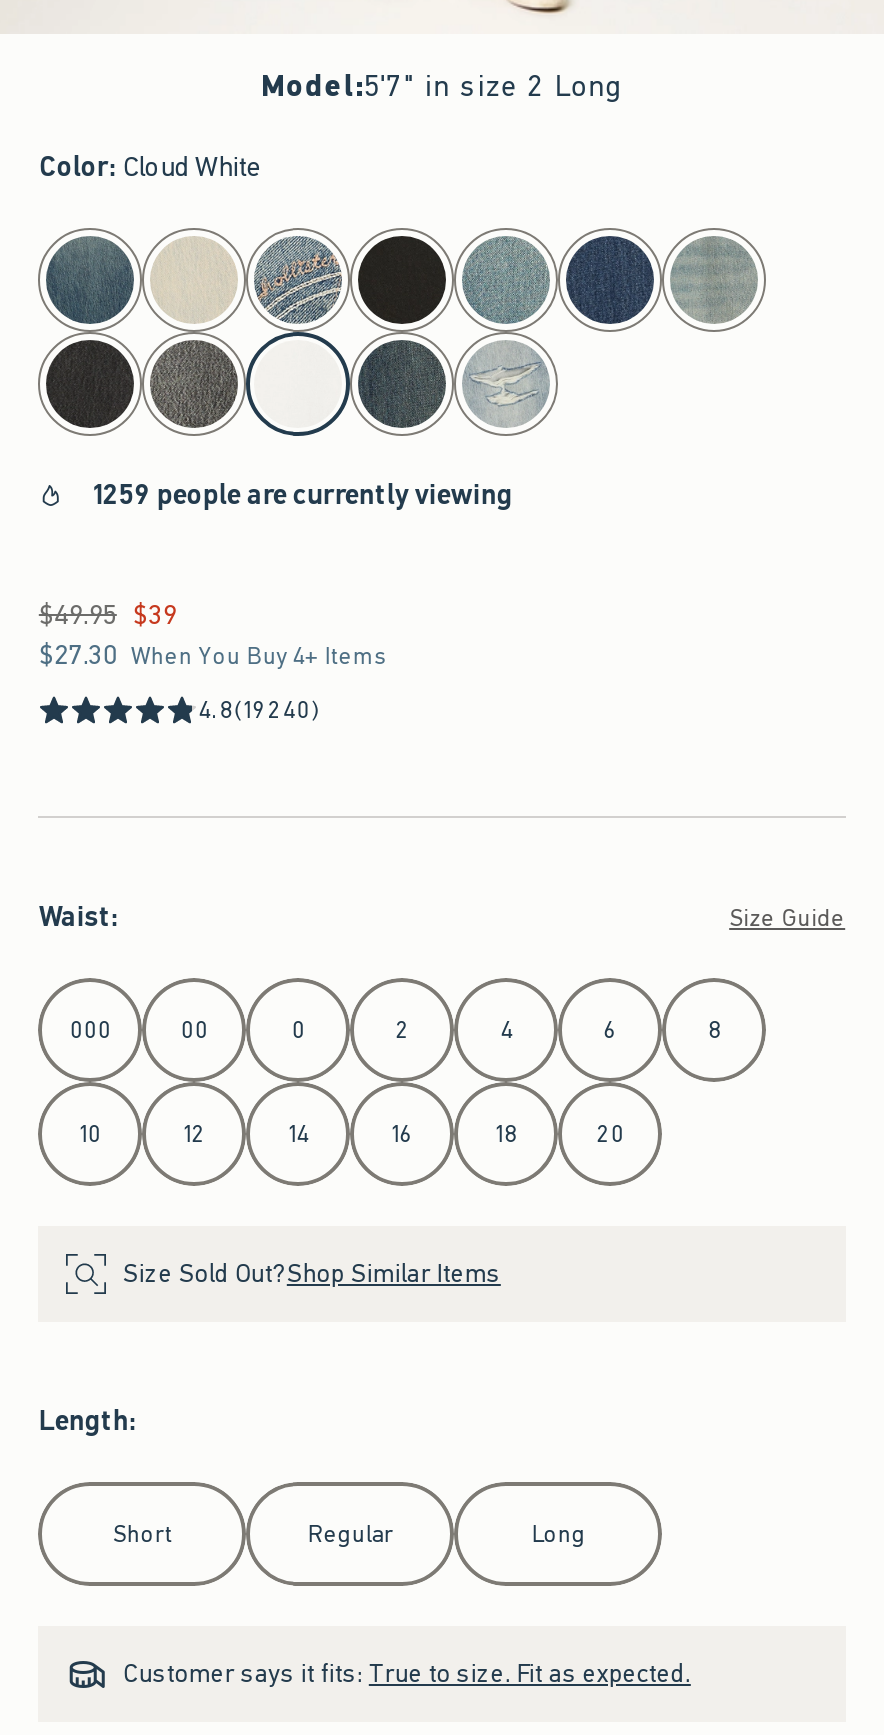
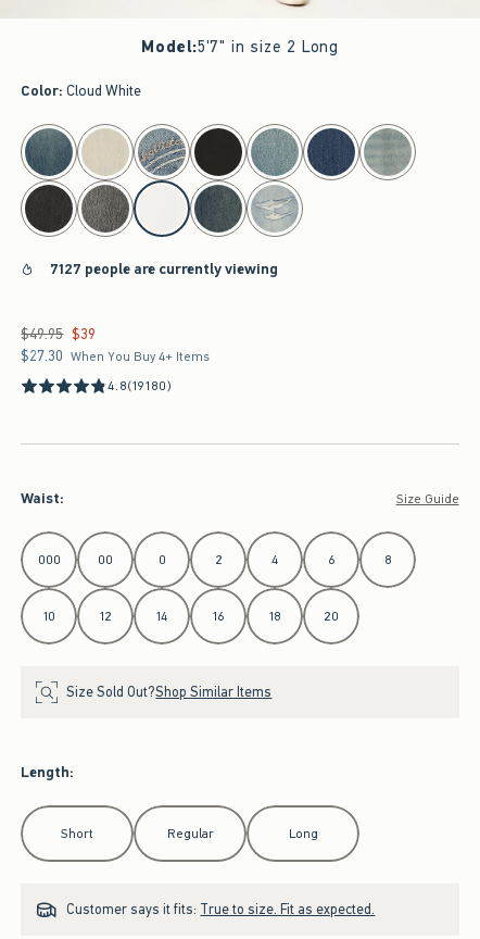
- 1259 people are currently viewing
+ 7127 people are currently viewing

- 4.8(19240)
+ 4.8(19180)
